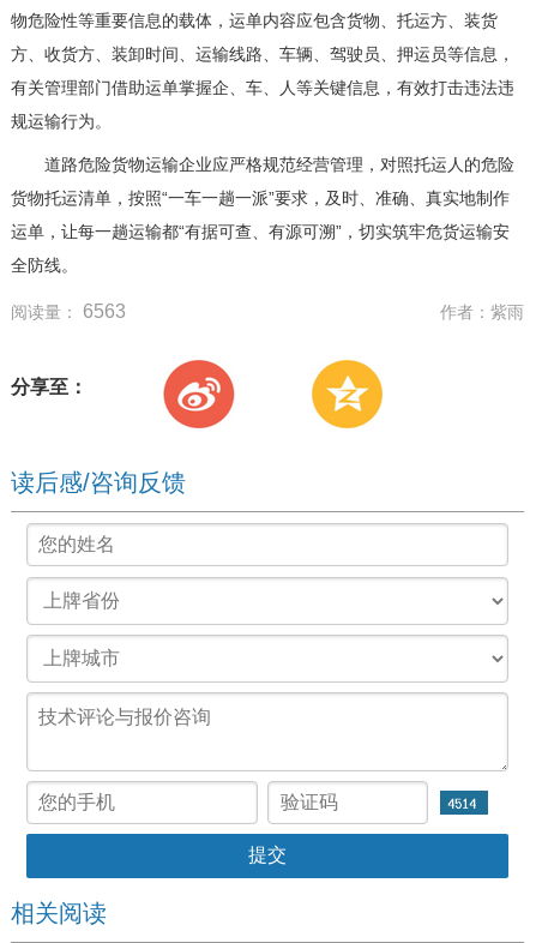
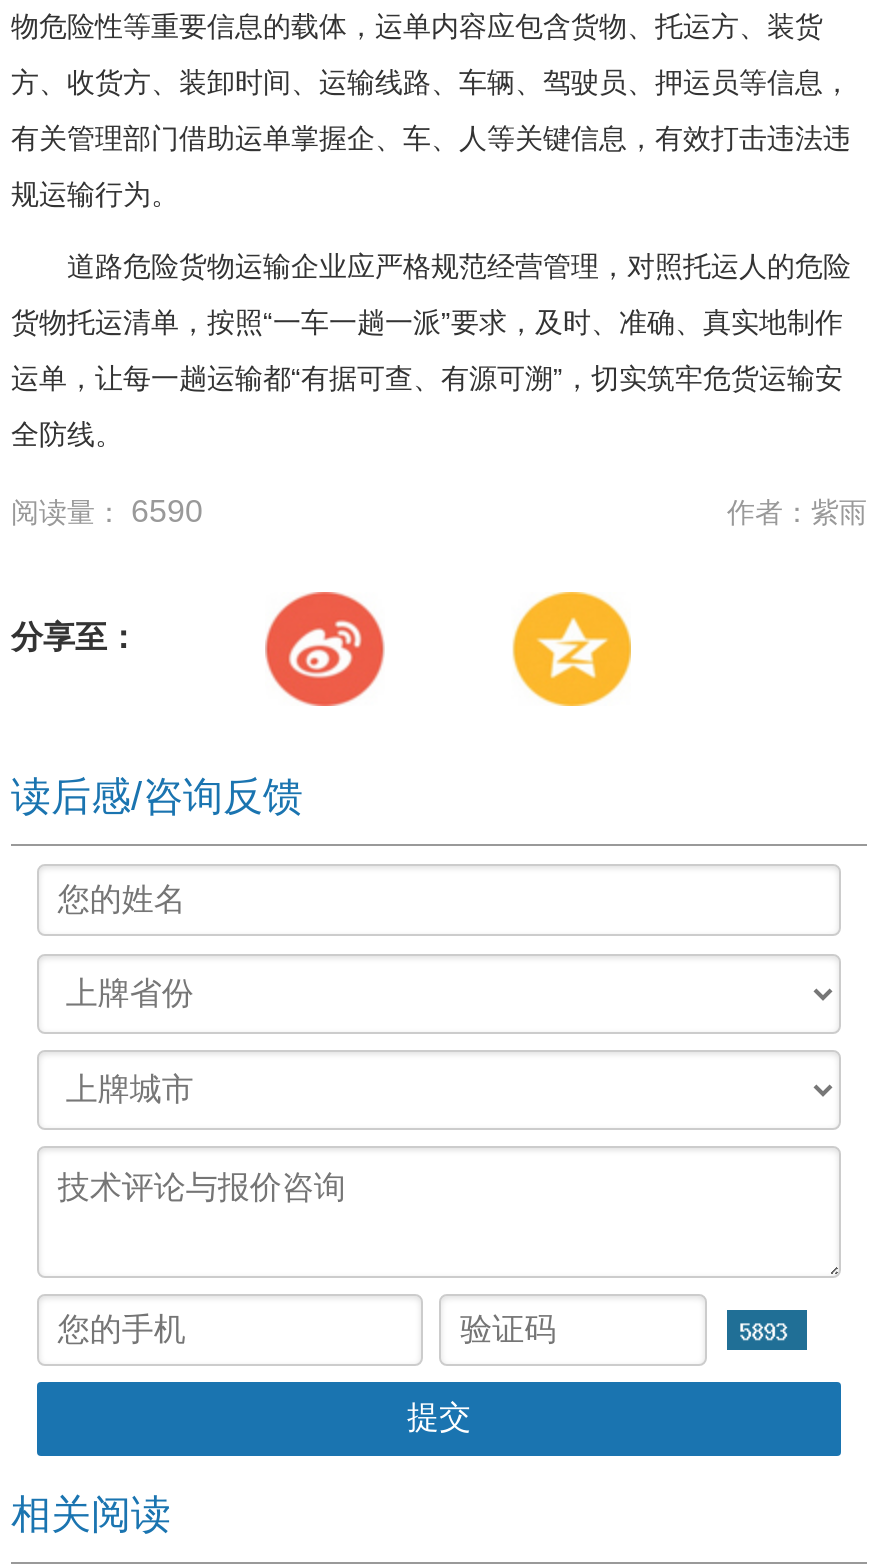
- 阅读量： 6563
+ 阅读量： 6590
